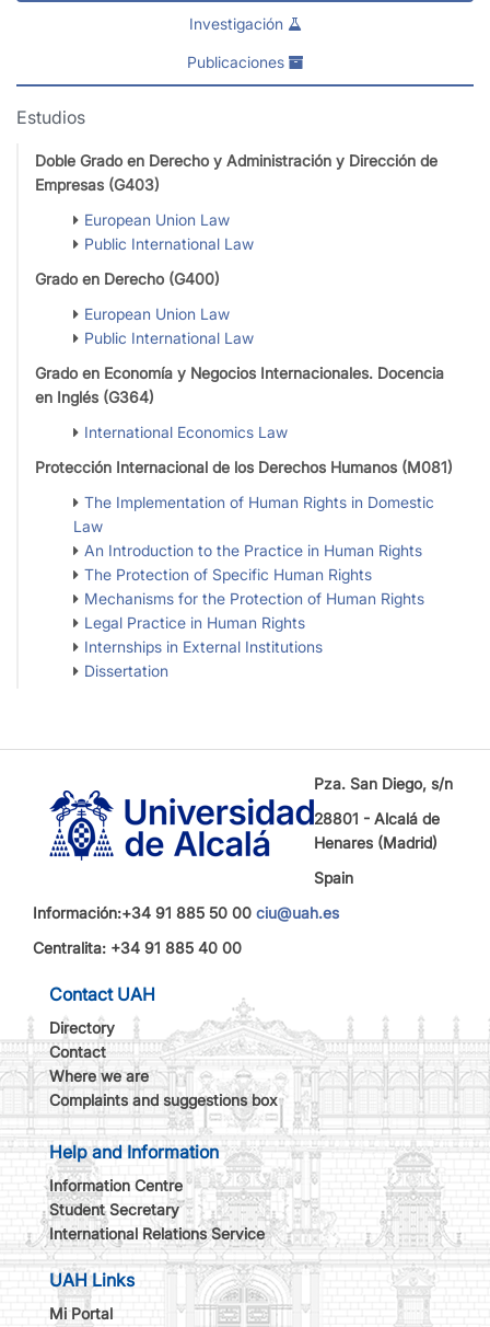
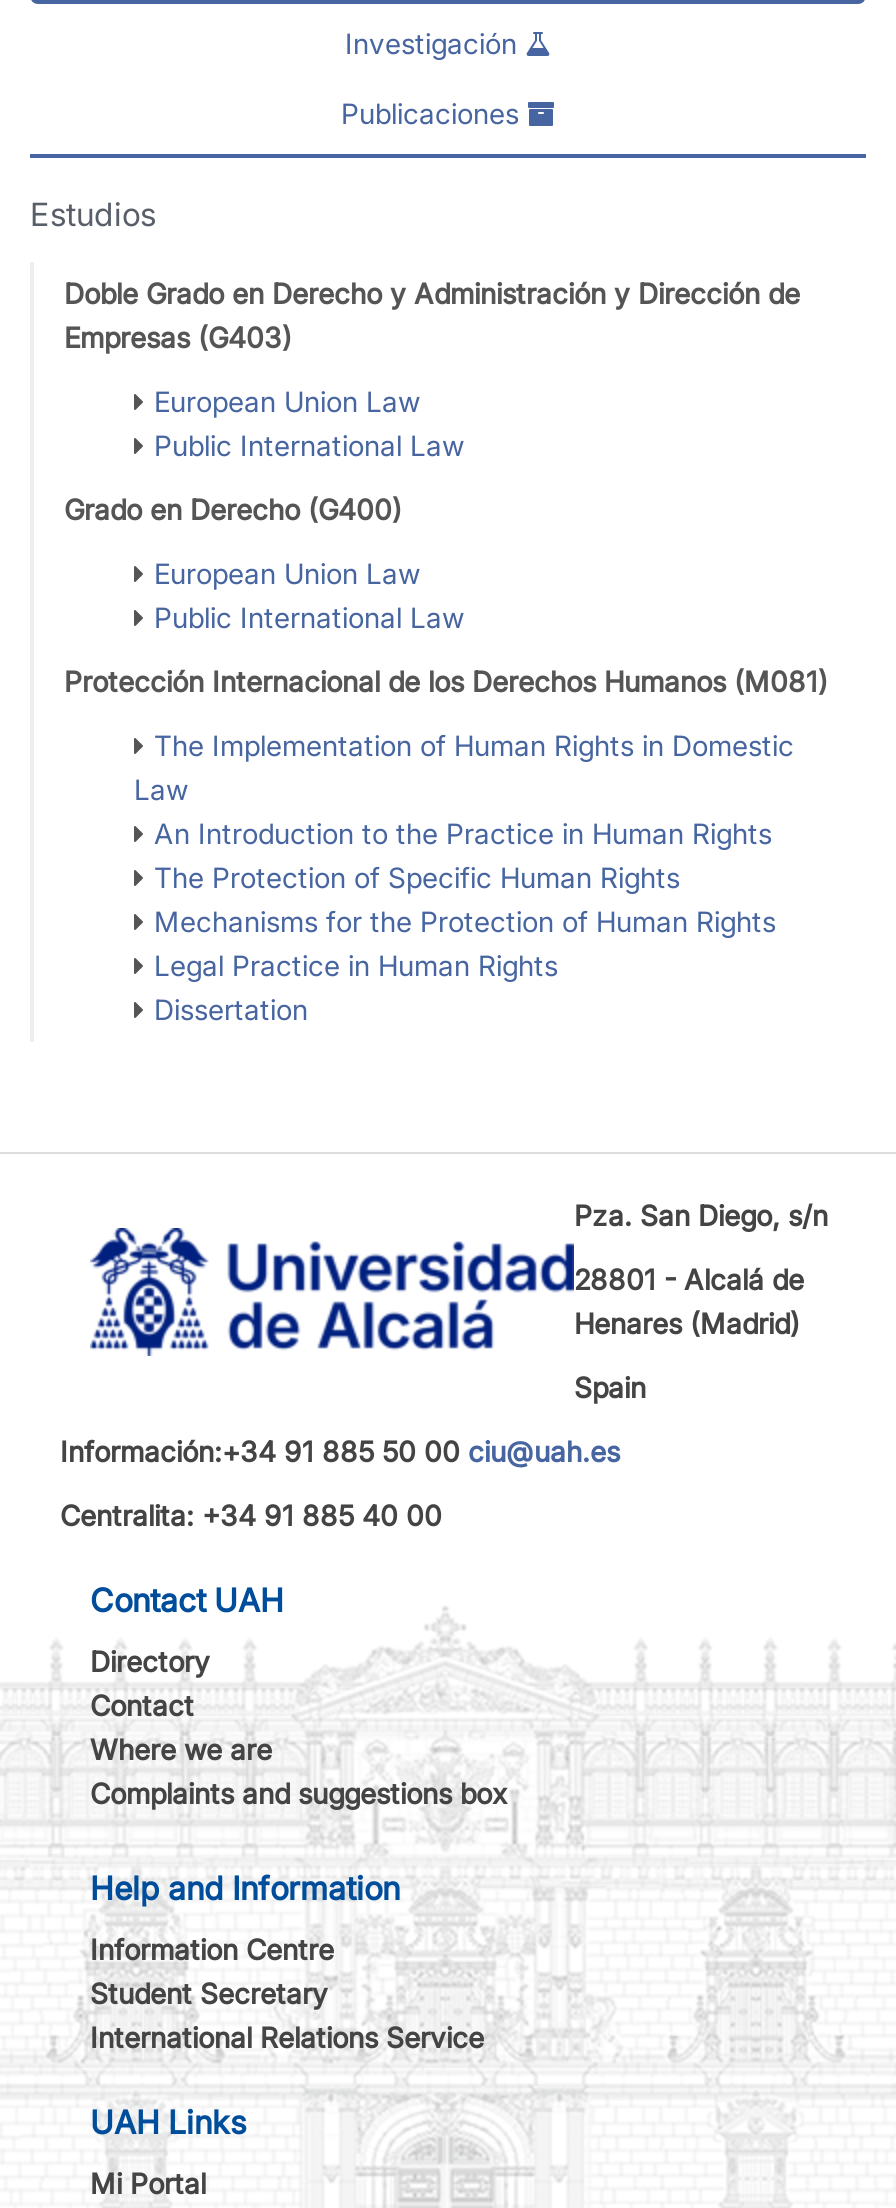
- Grado en Economía y Negocios Internacionales. Docencia
- en Inglés (G364)
- International Economics Law

- Internships in External Institutions
